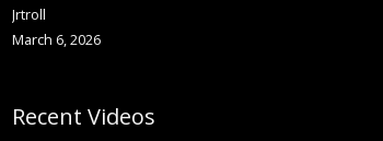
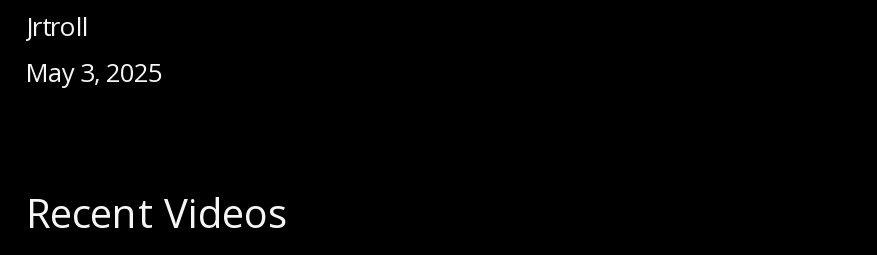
- March 6, 2026
+ May 3, 2025
